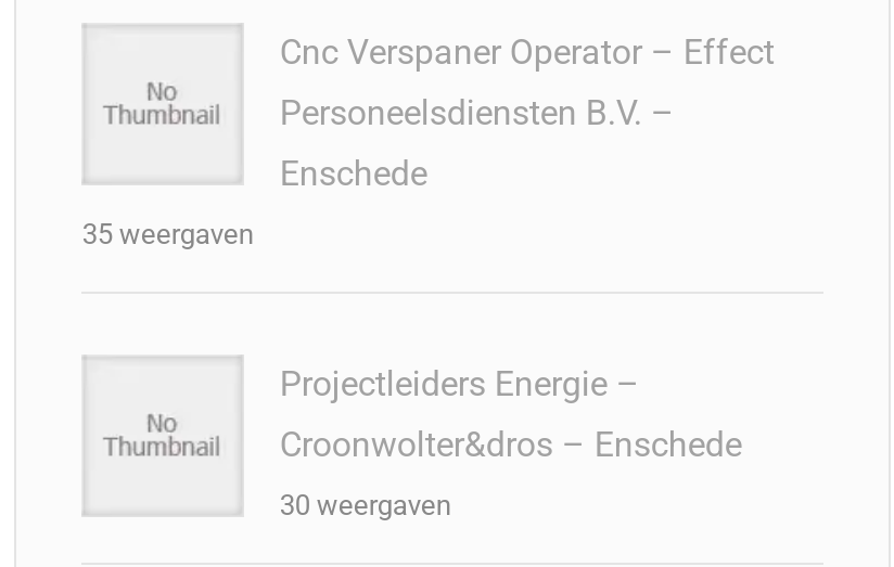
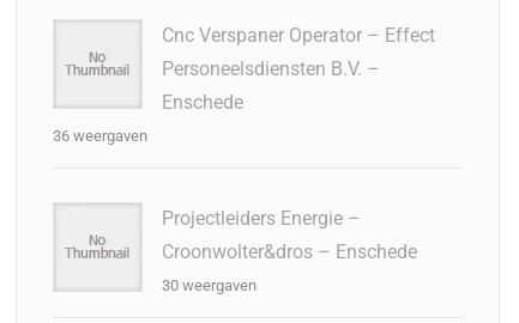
- 35 weergaven
+ 36 weergaven
